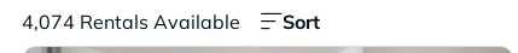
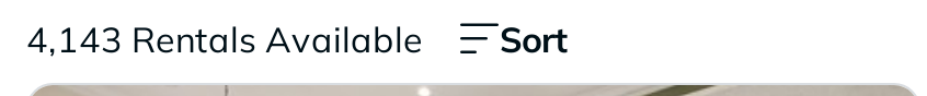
- 4,074 Rentals Available
+ 4,143 Rentals Available
